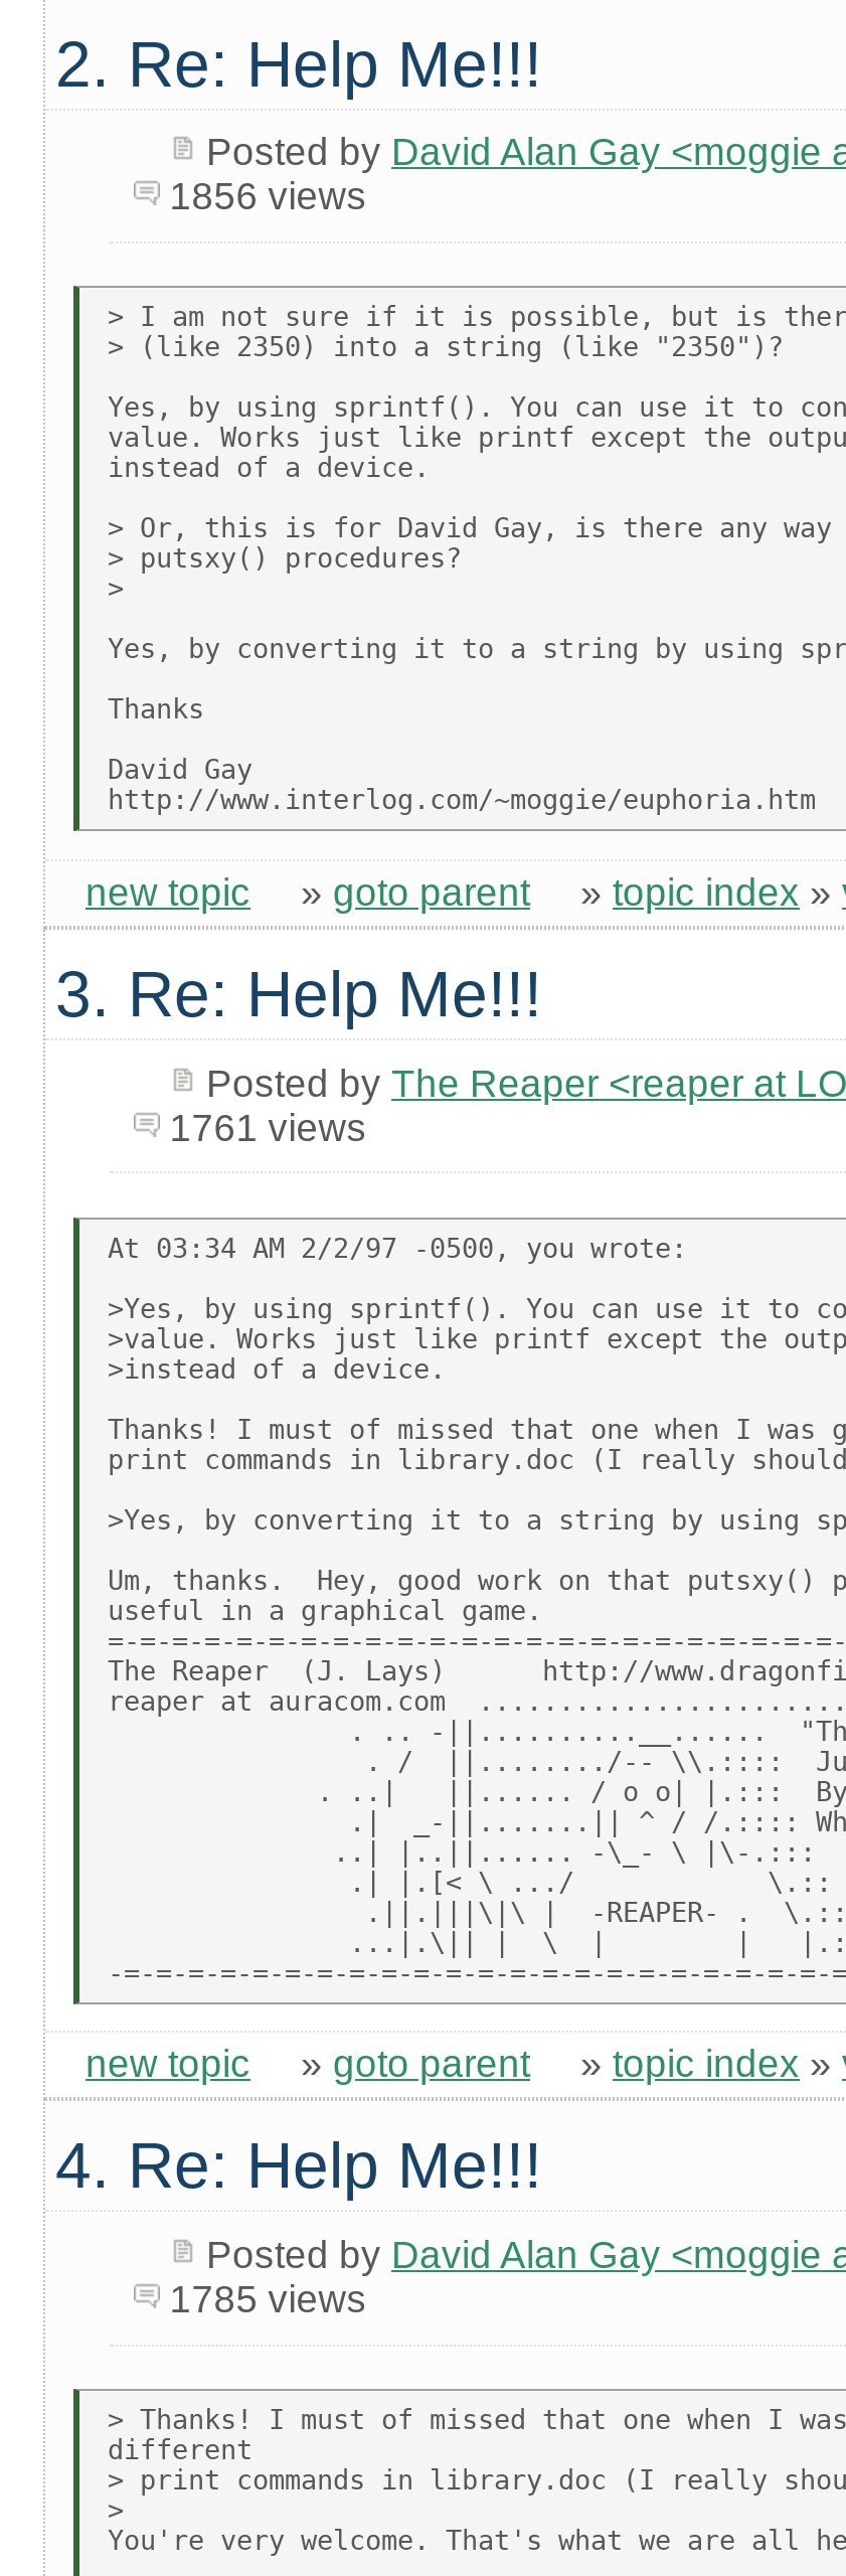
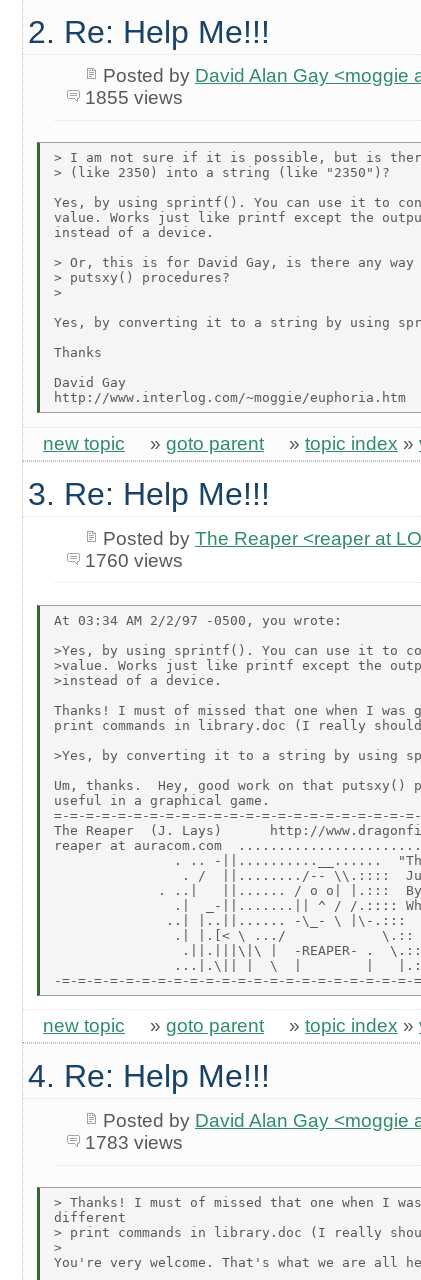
- 1856 views
+ 1855 views

- 1761 views
+ 1760 views

- 1785 views
+ 1783 views
